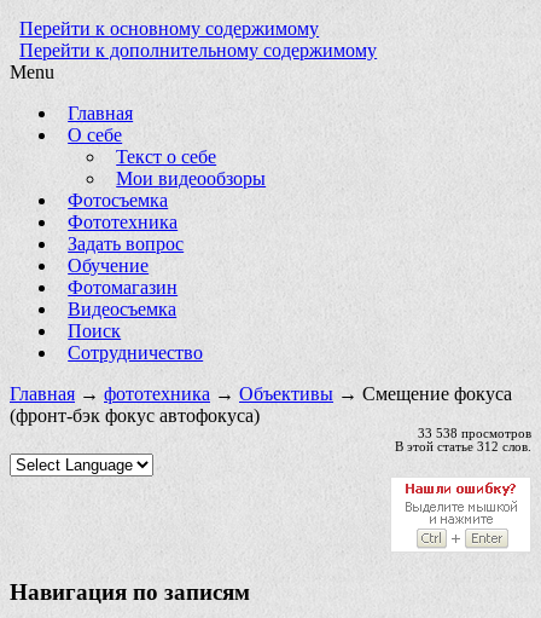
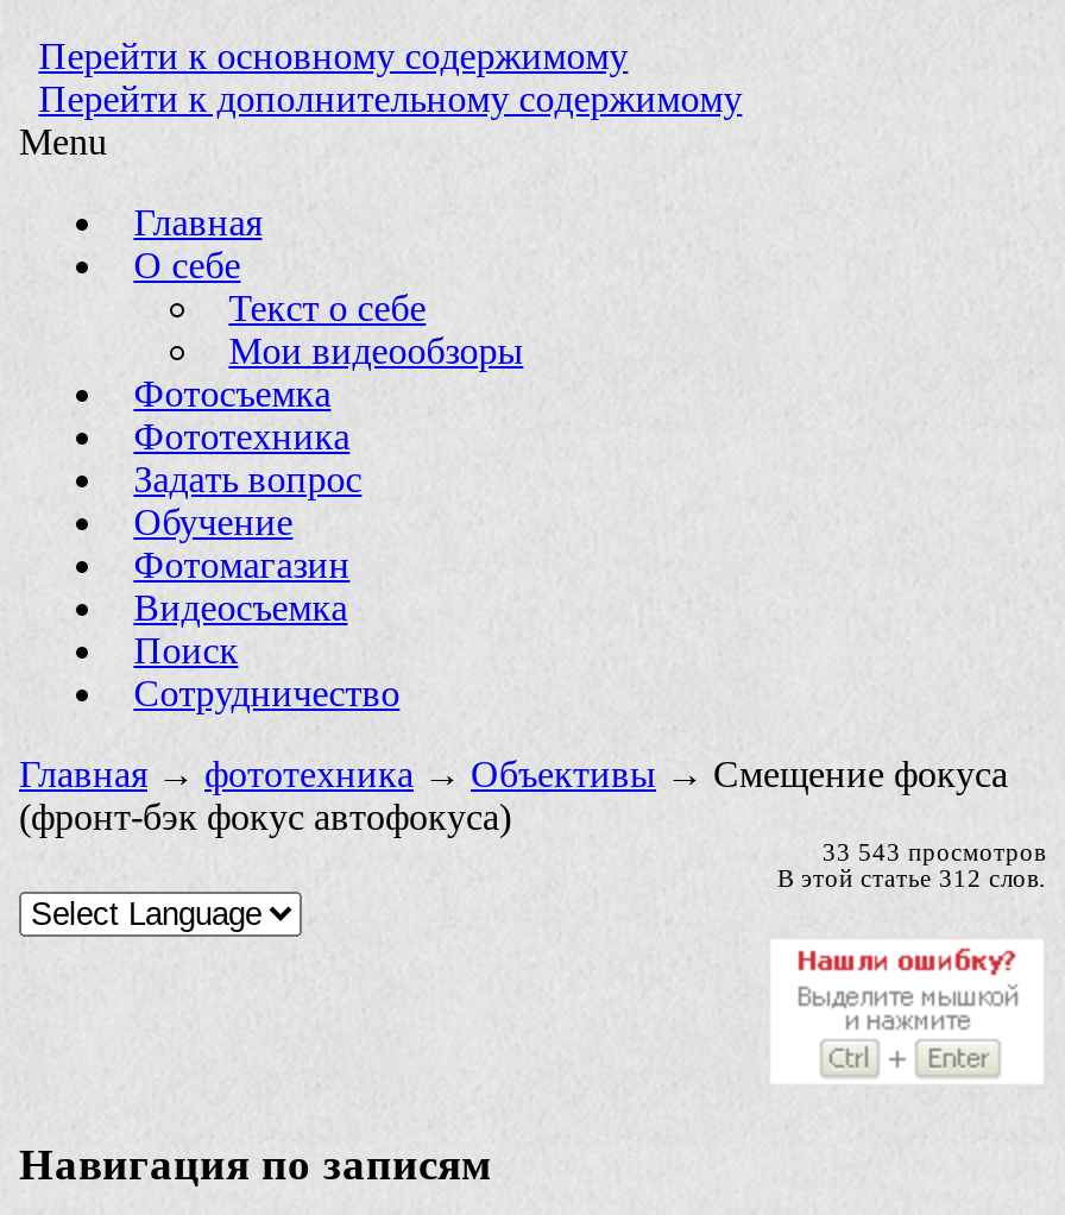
- 33 538 просмотров
+ 33 543 просмотров
